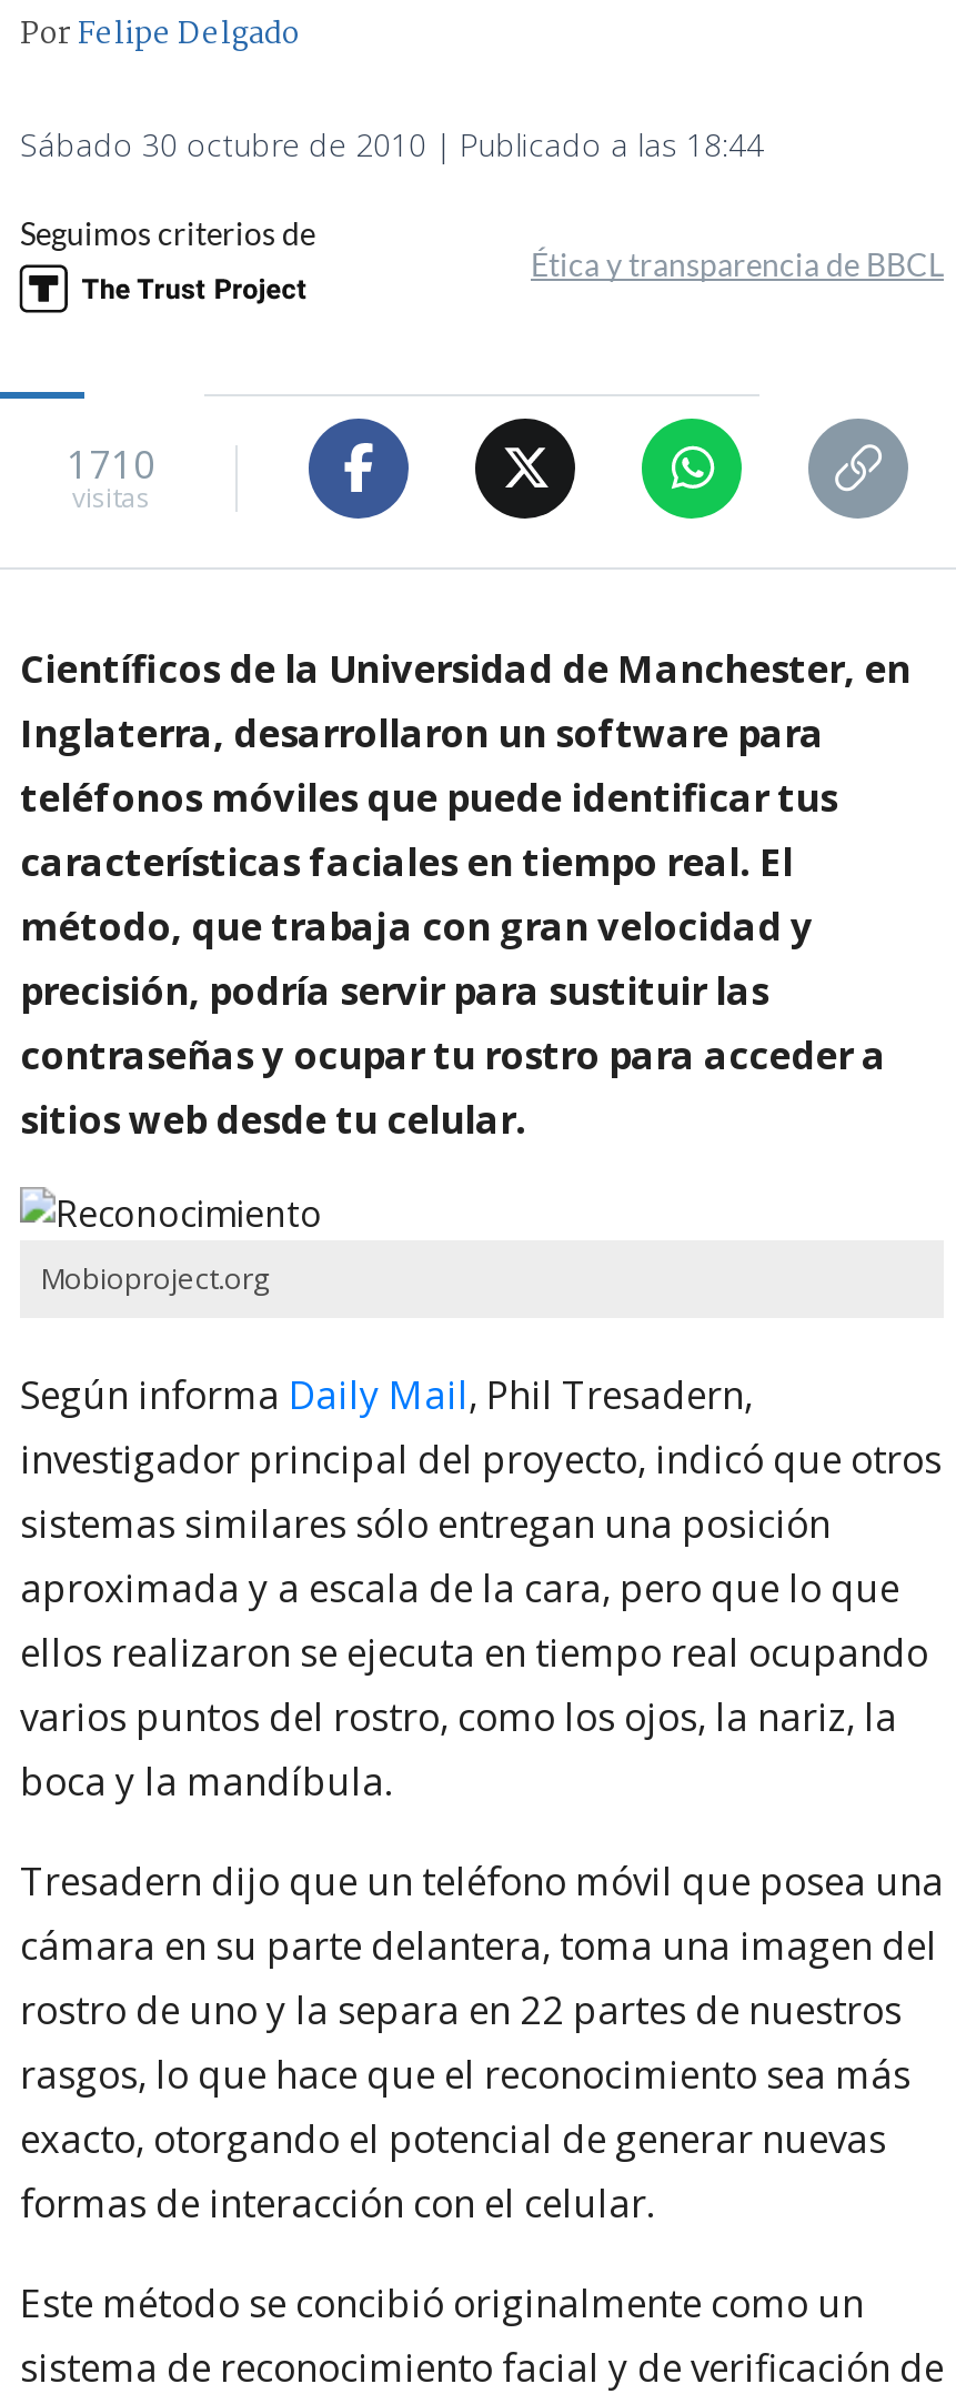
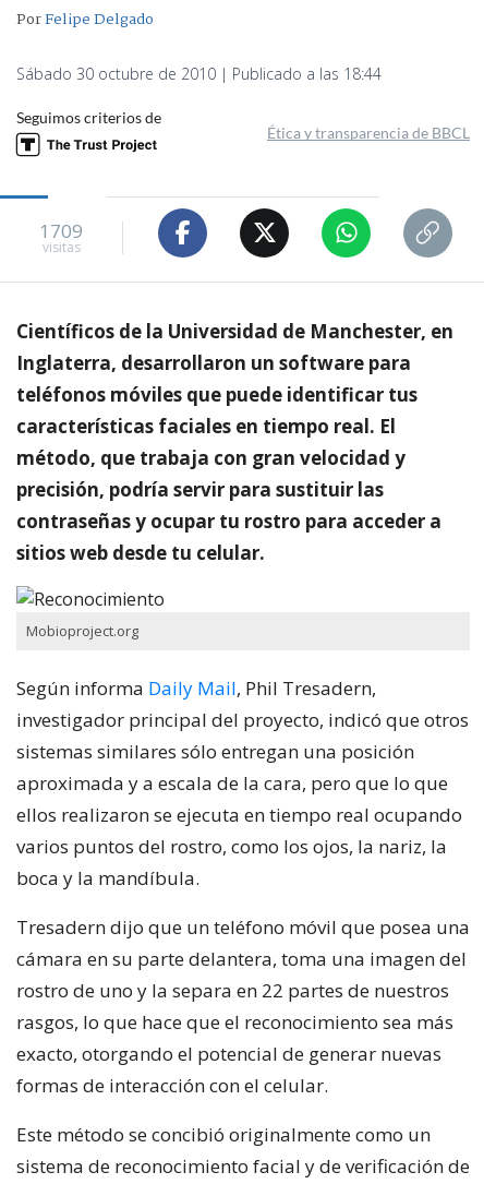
- 1710
+ 1709
